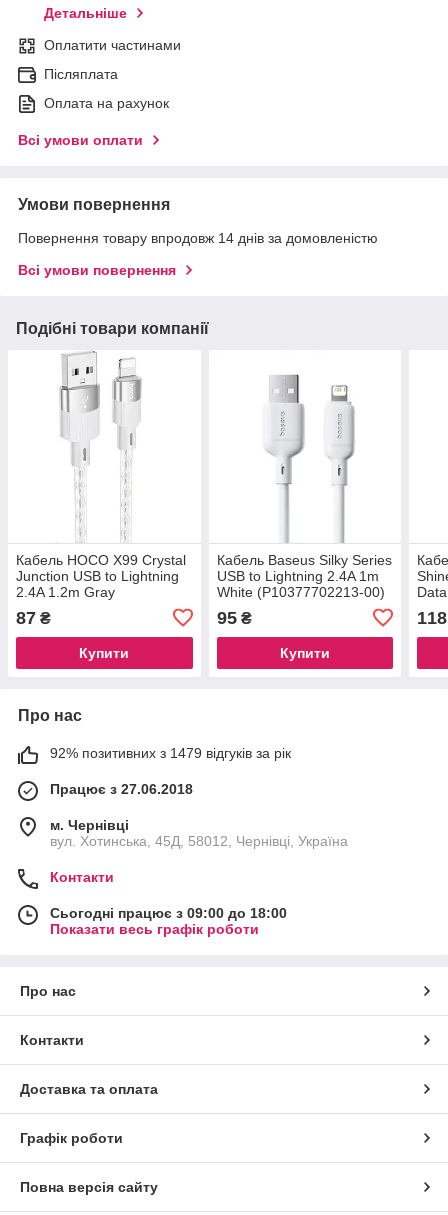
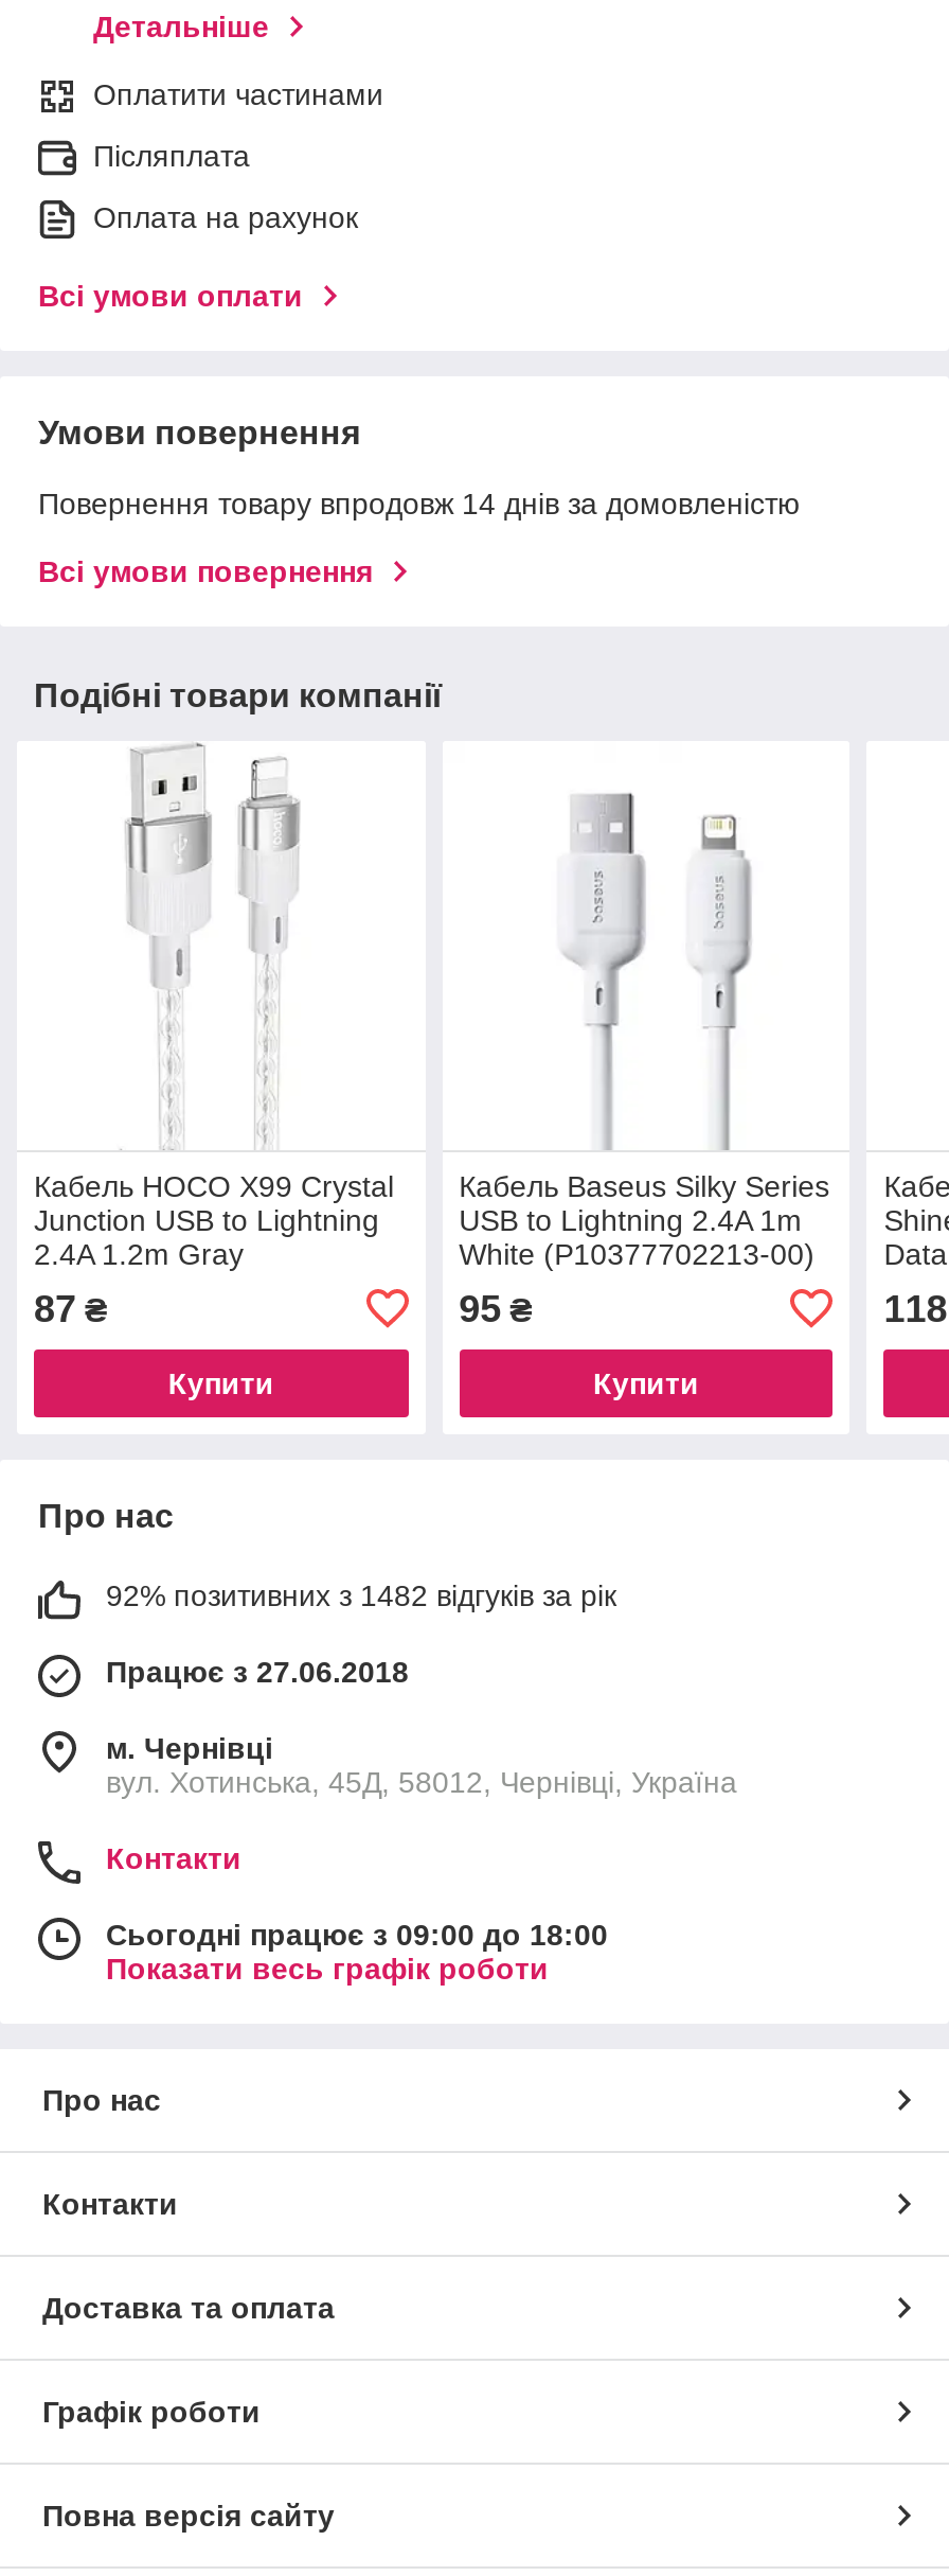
- 92% позитивних з 1479 відгуків за рік
+ 92% позитивних з 1482 відгуків за рік
